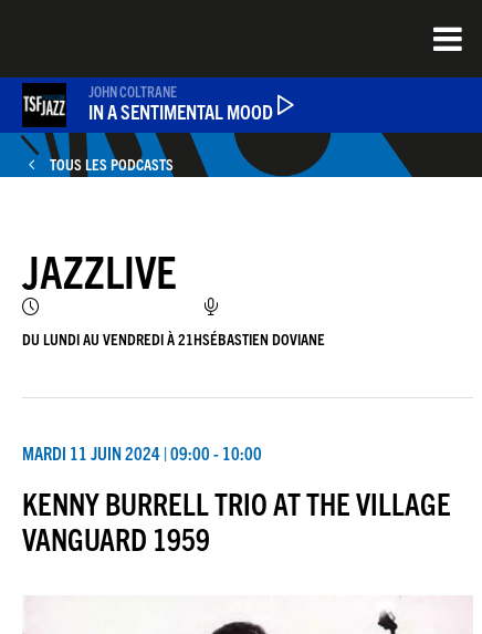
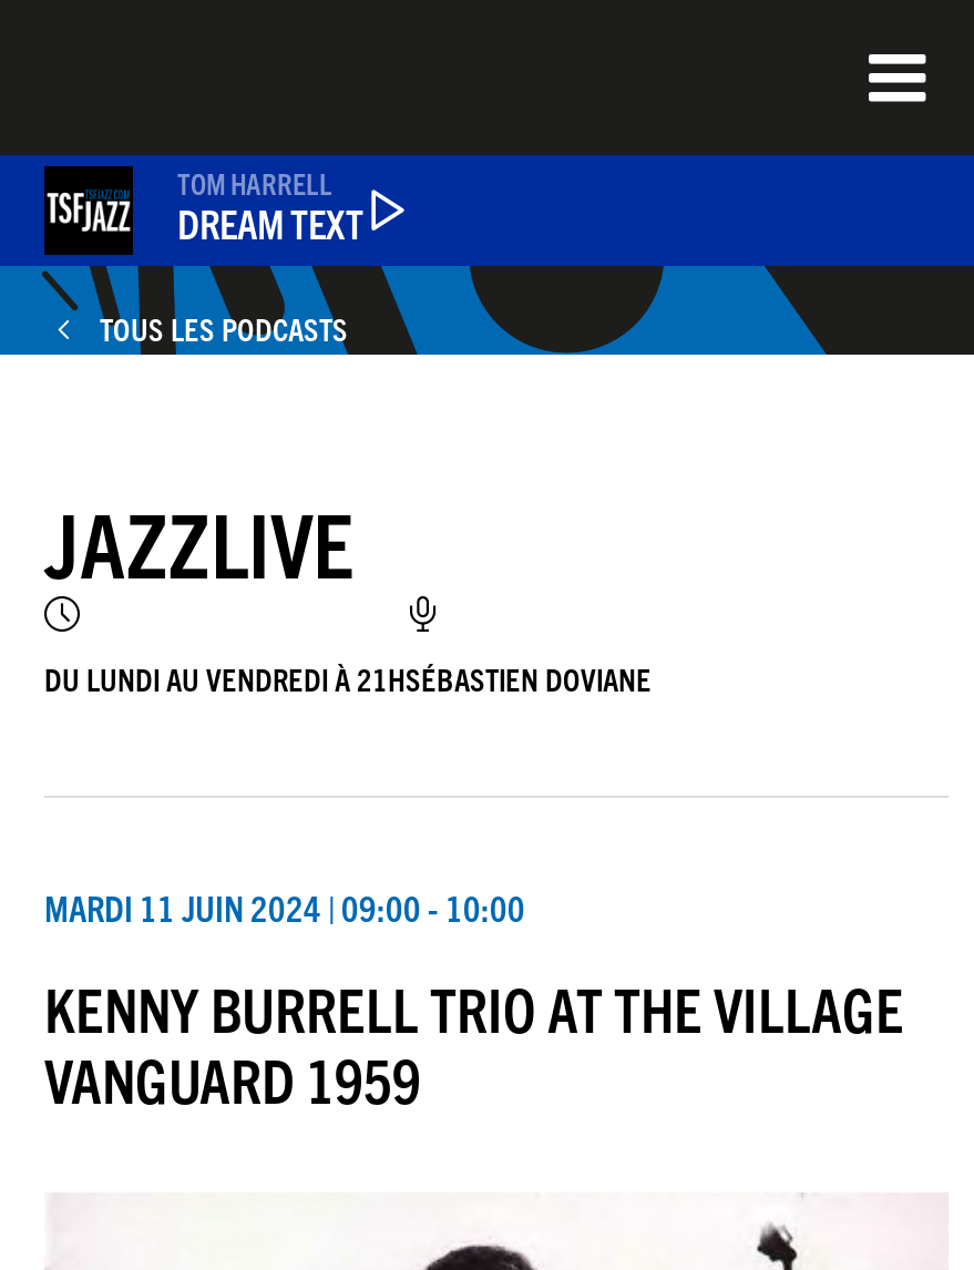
- JOHN COLTRANE
- IN A SENTIMENTAL MOOD
+ TOM HARRELL
+ DREAM TEXT
